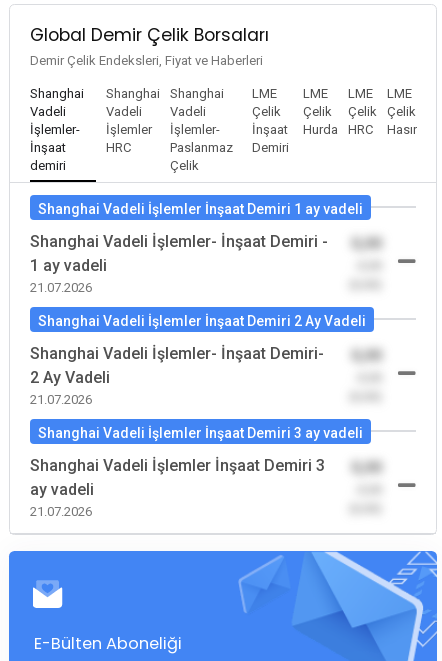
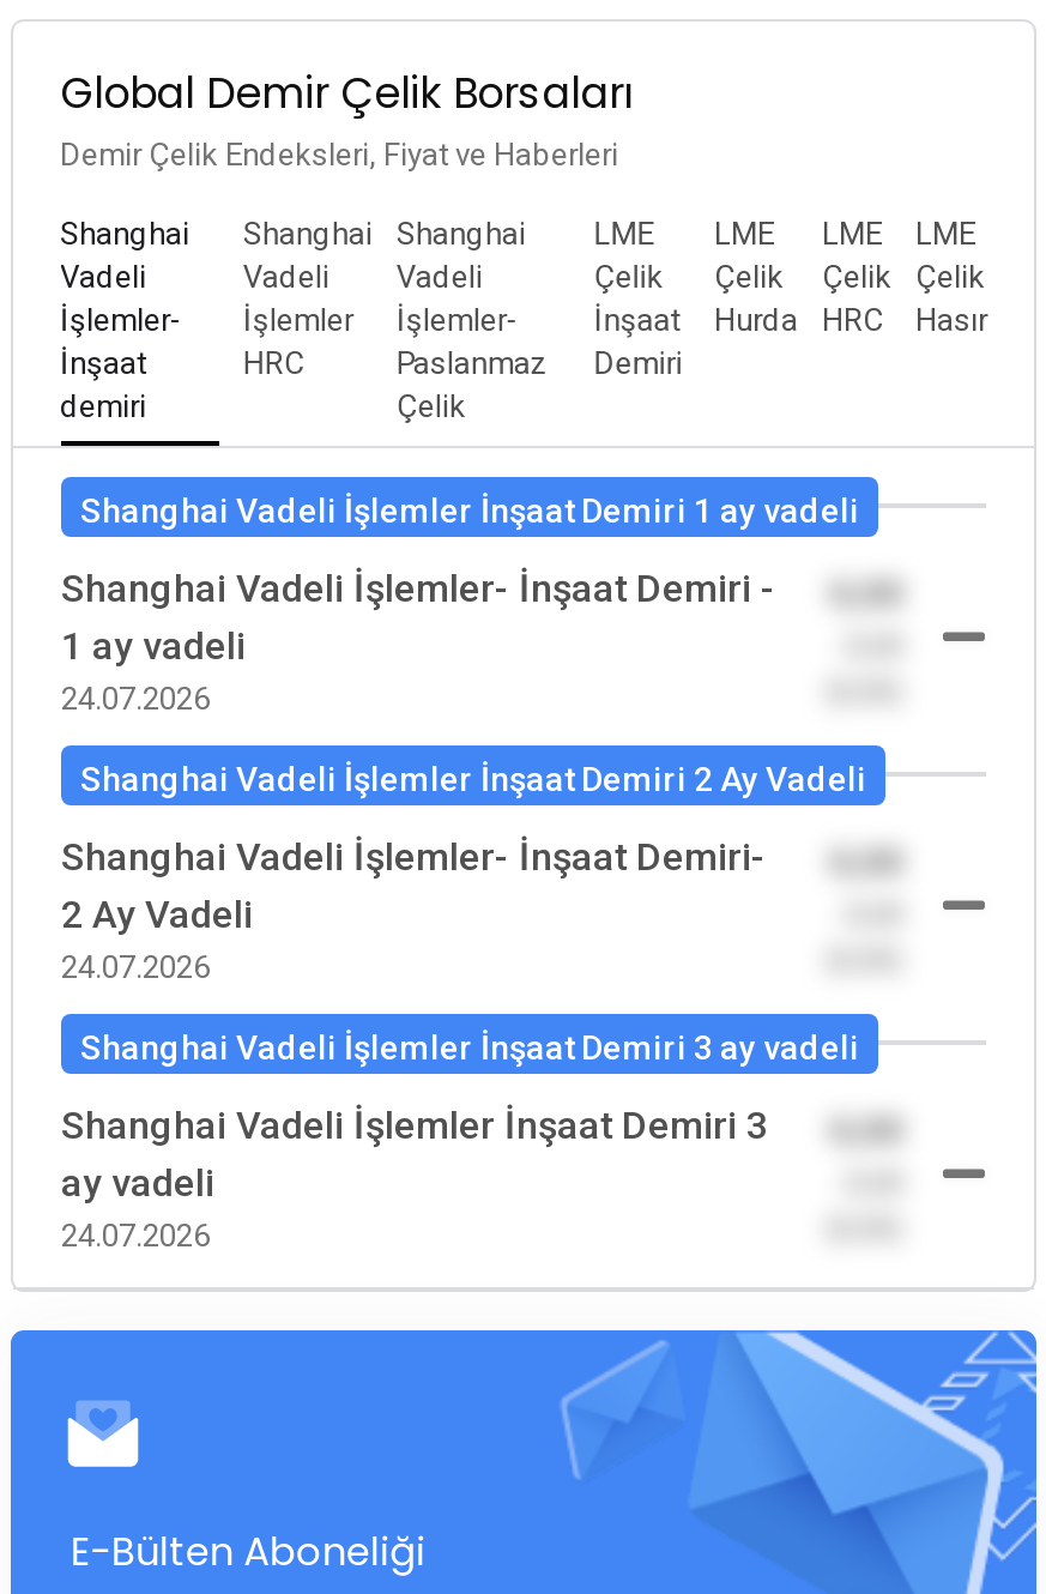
- 21.07.2026
+ 24.07.2026

- 21.07.2026
+ 24.07.2026

- 21.07.2026
+ 24.07.2026
